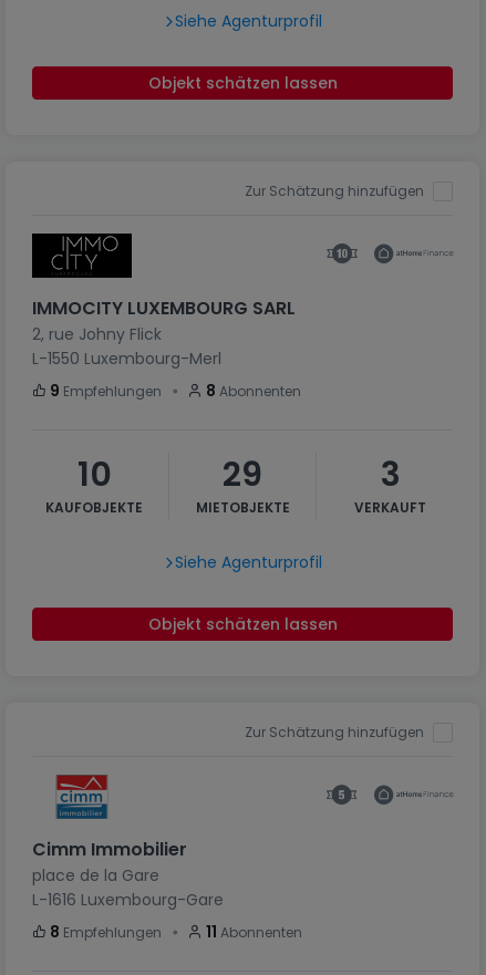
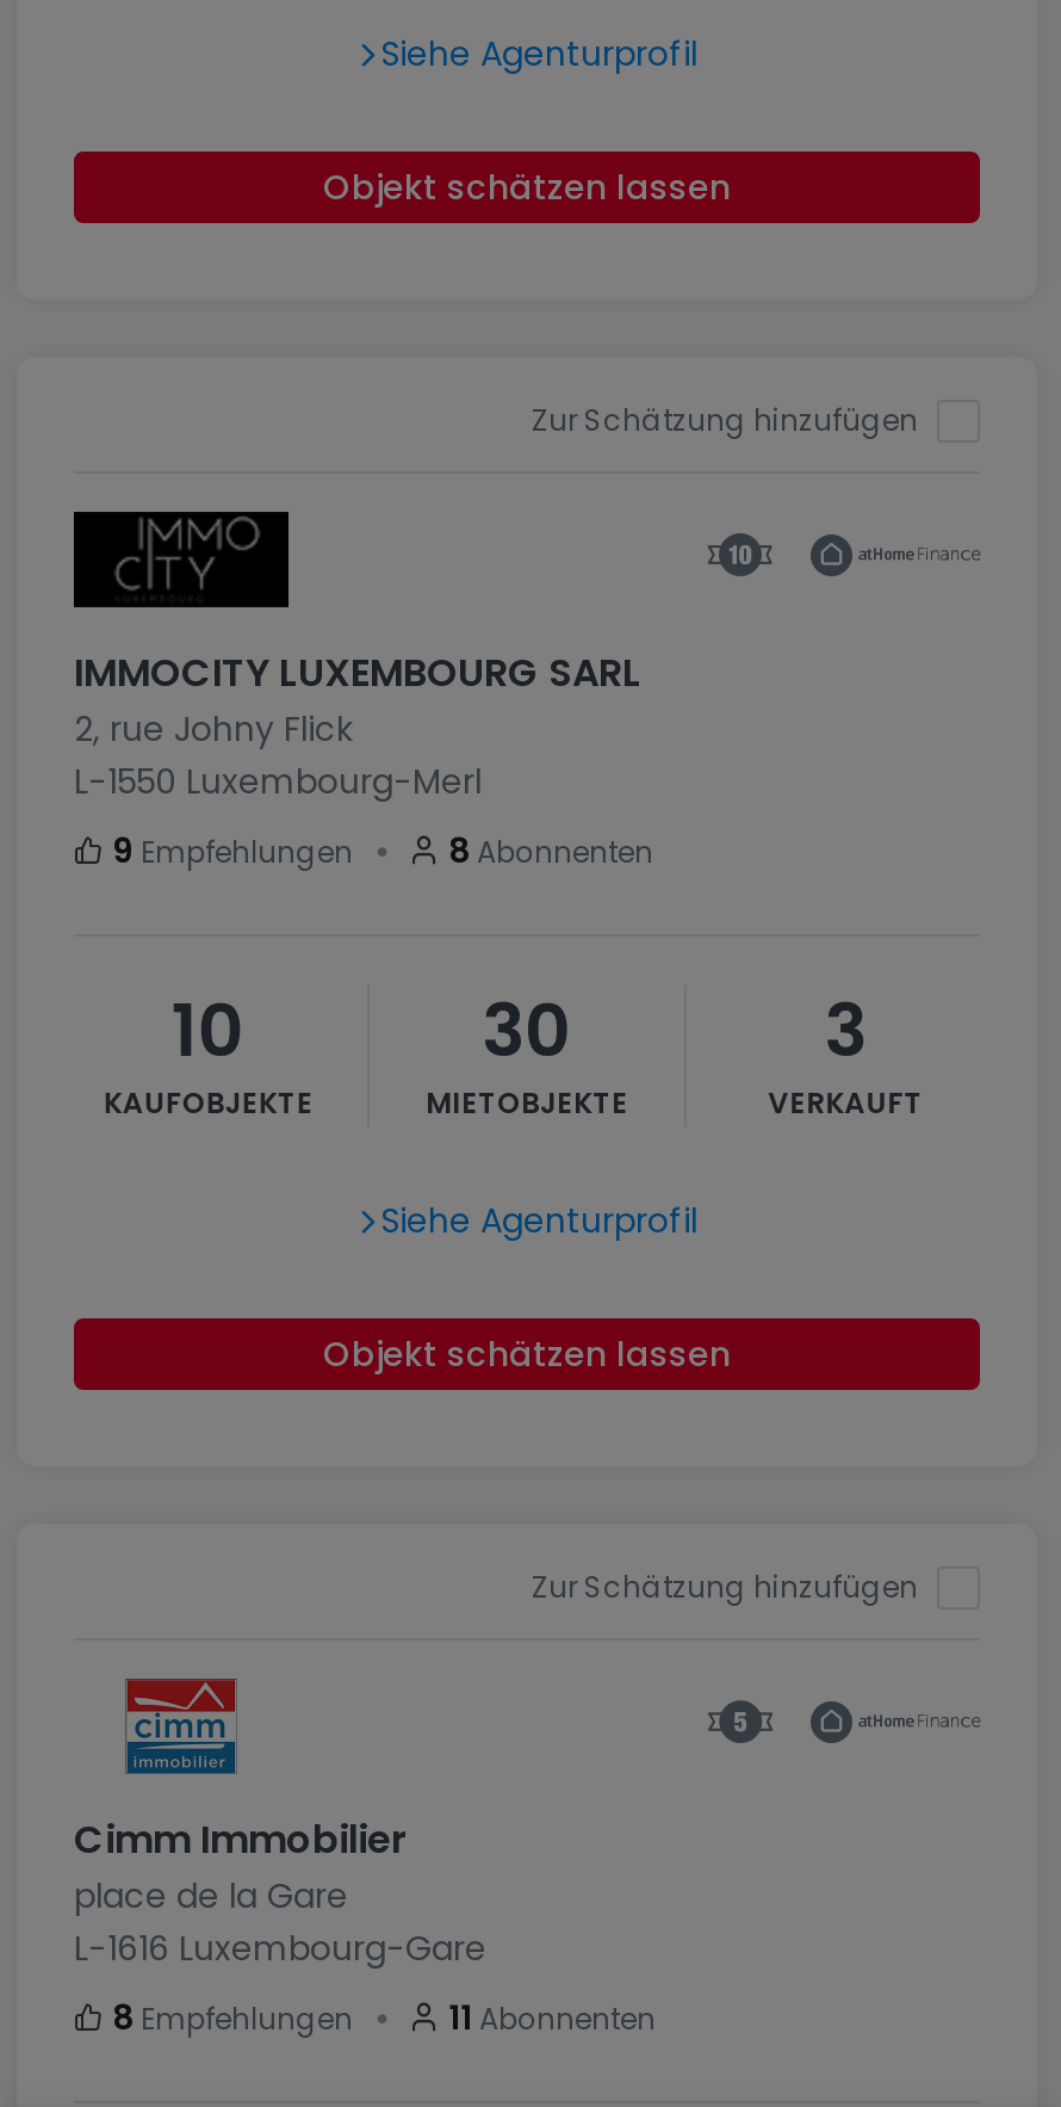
- 29
+ 30
